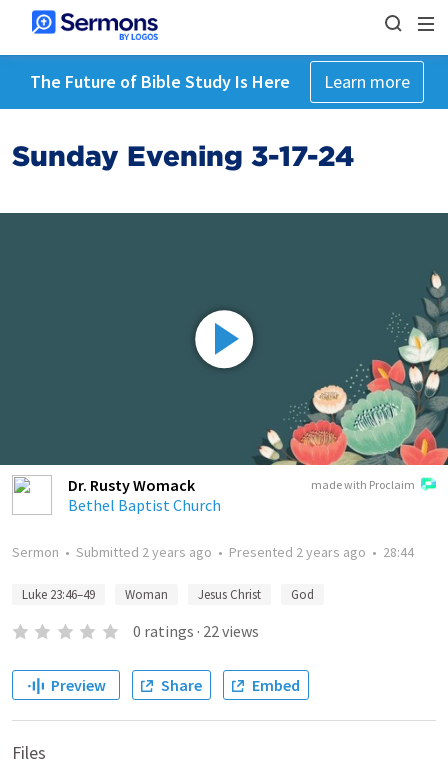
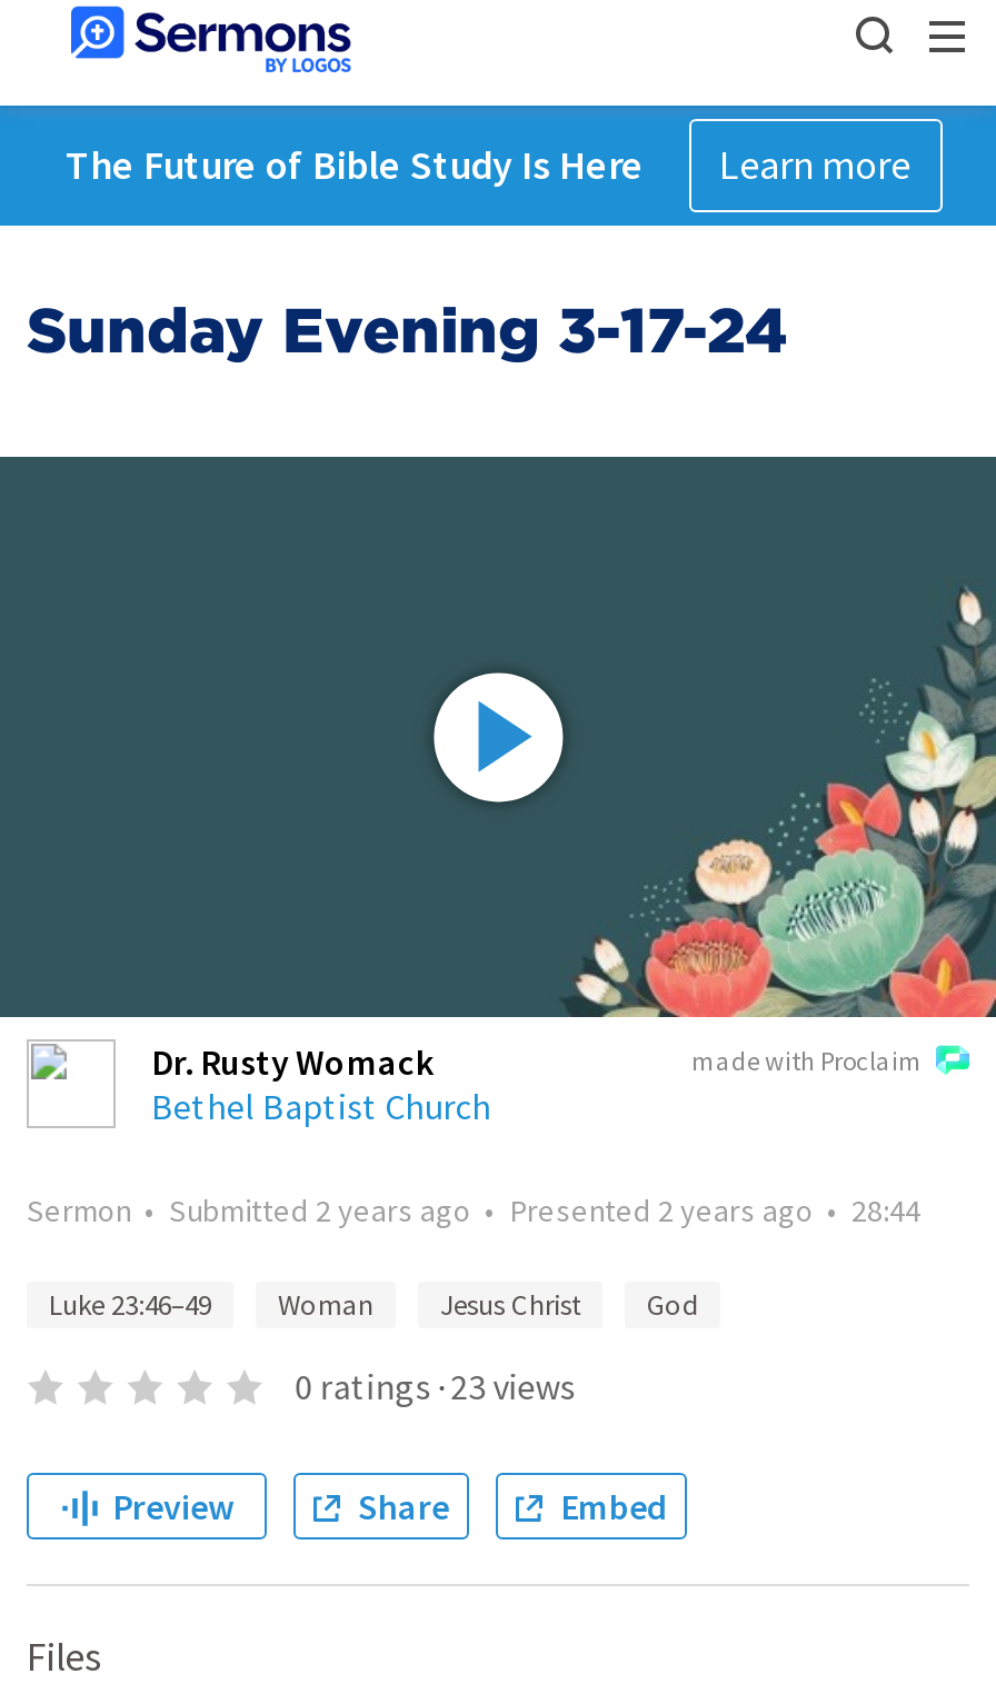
- 0 ratings · 22 views
+ 0 ratings · 23 views
